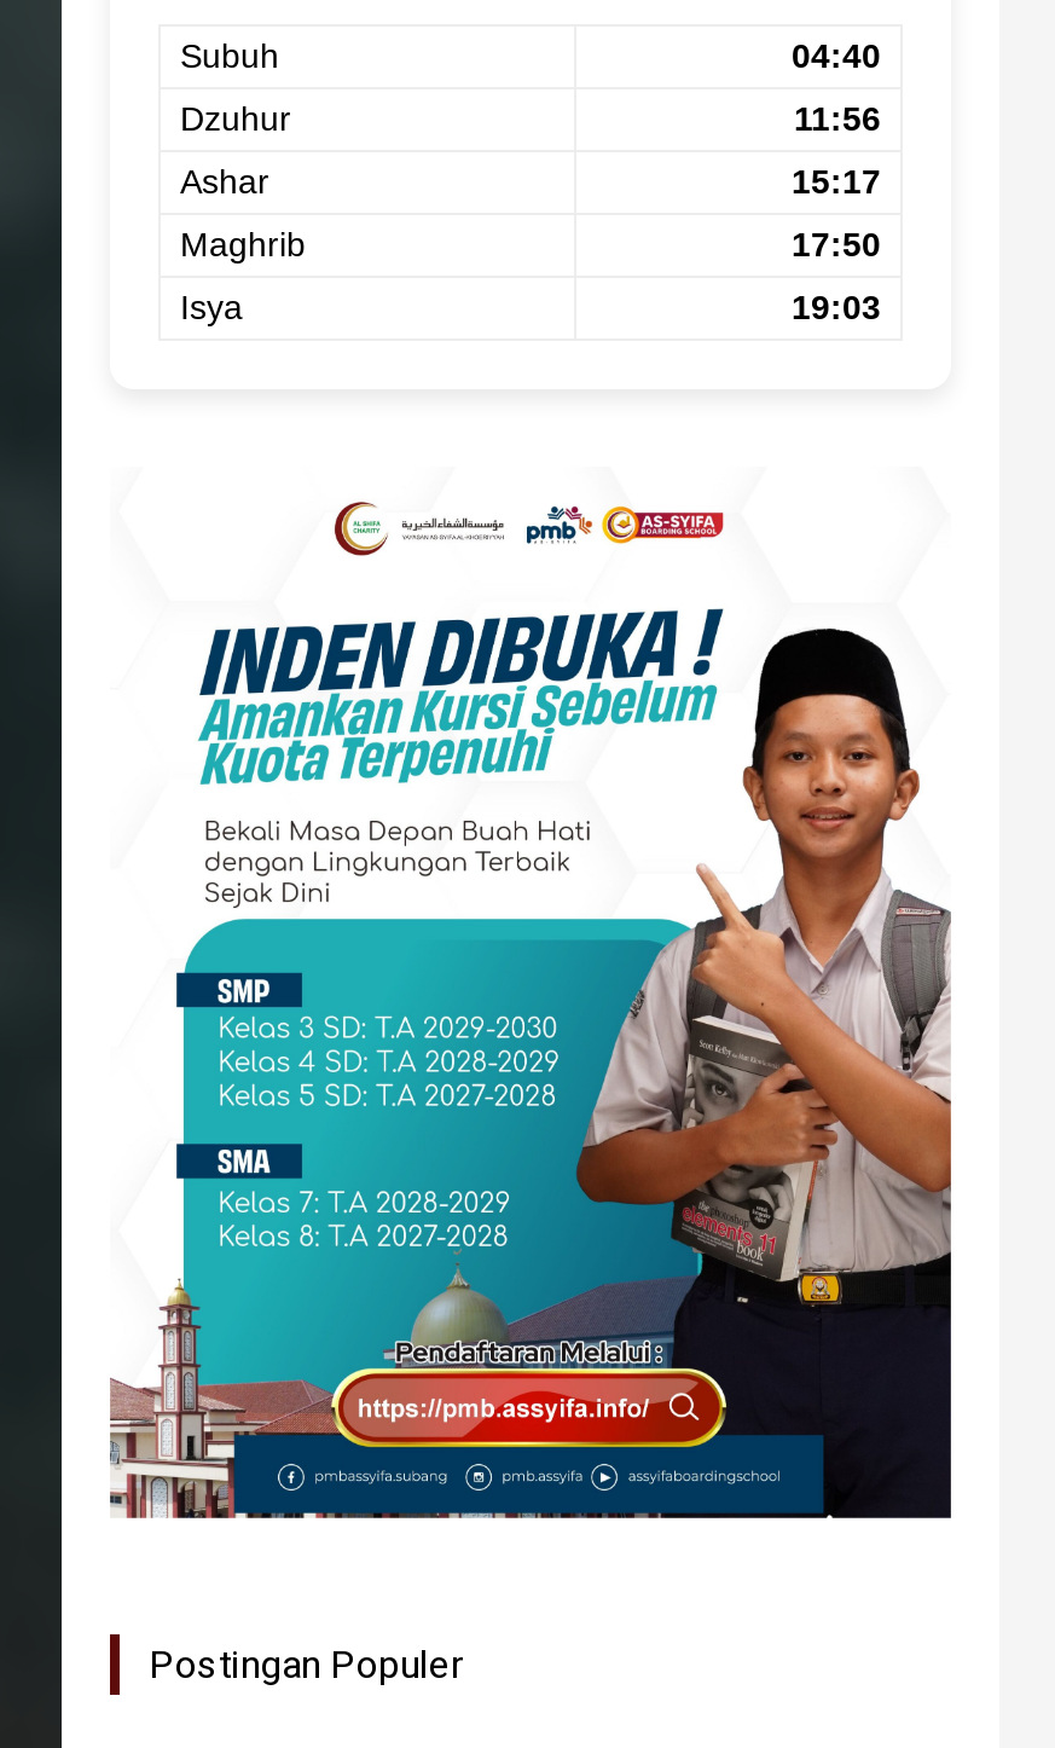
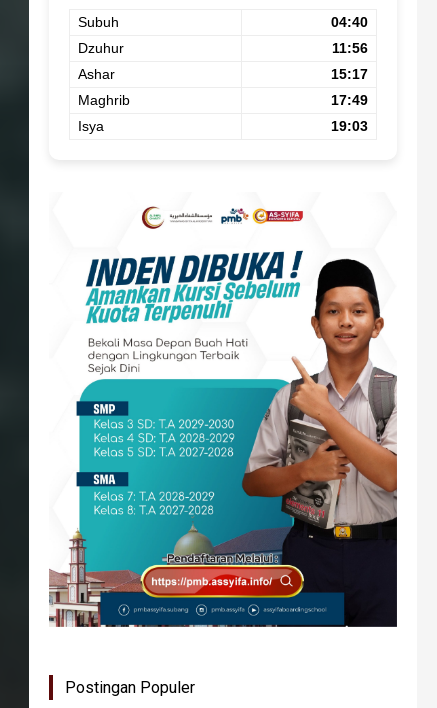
- 17:50
+ 17:49
